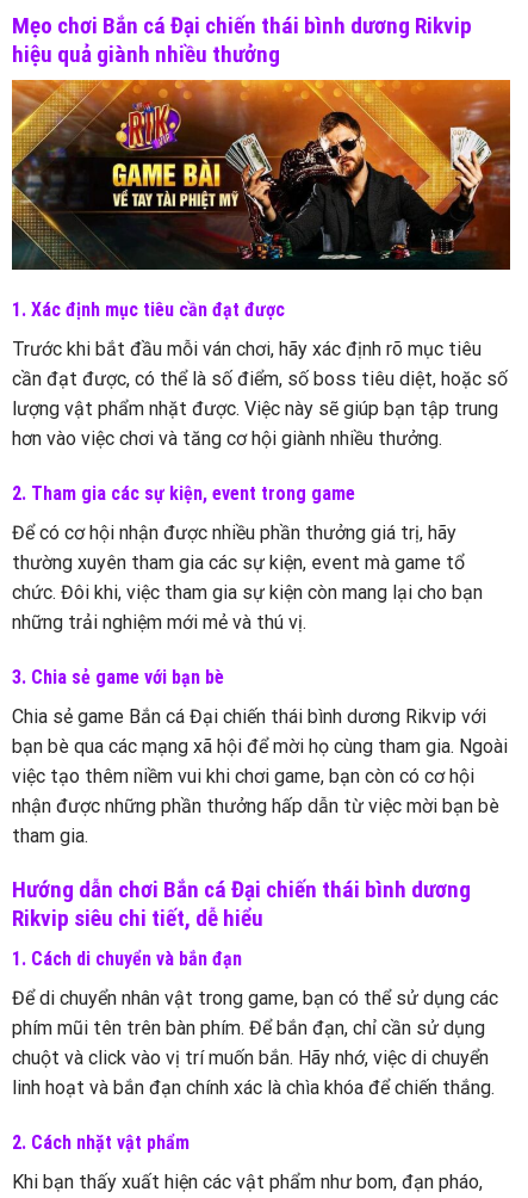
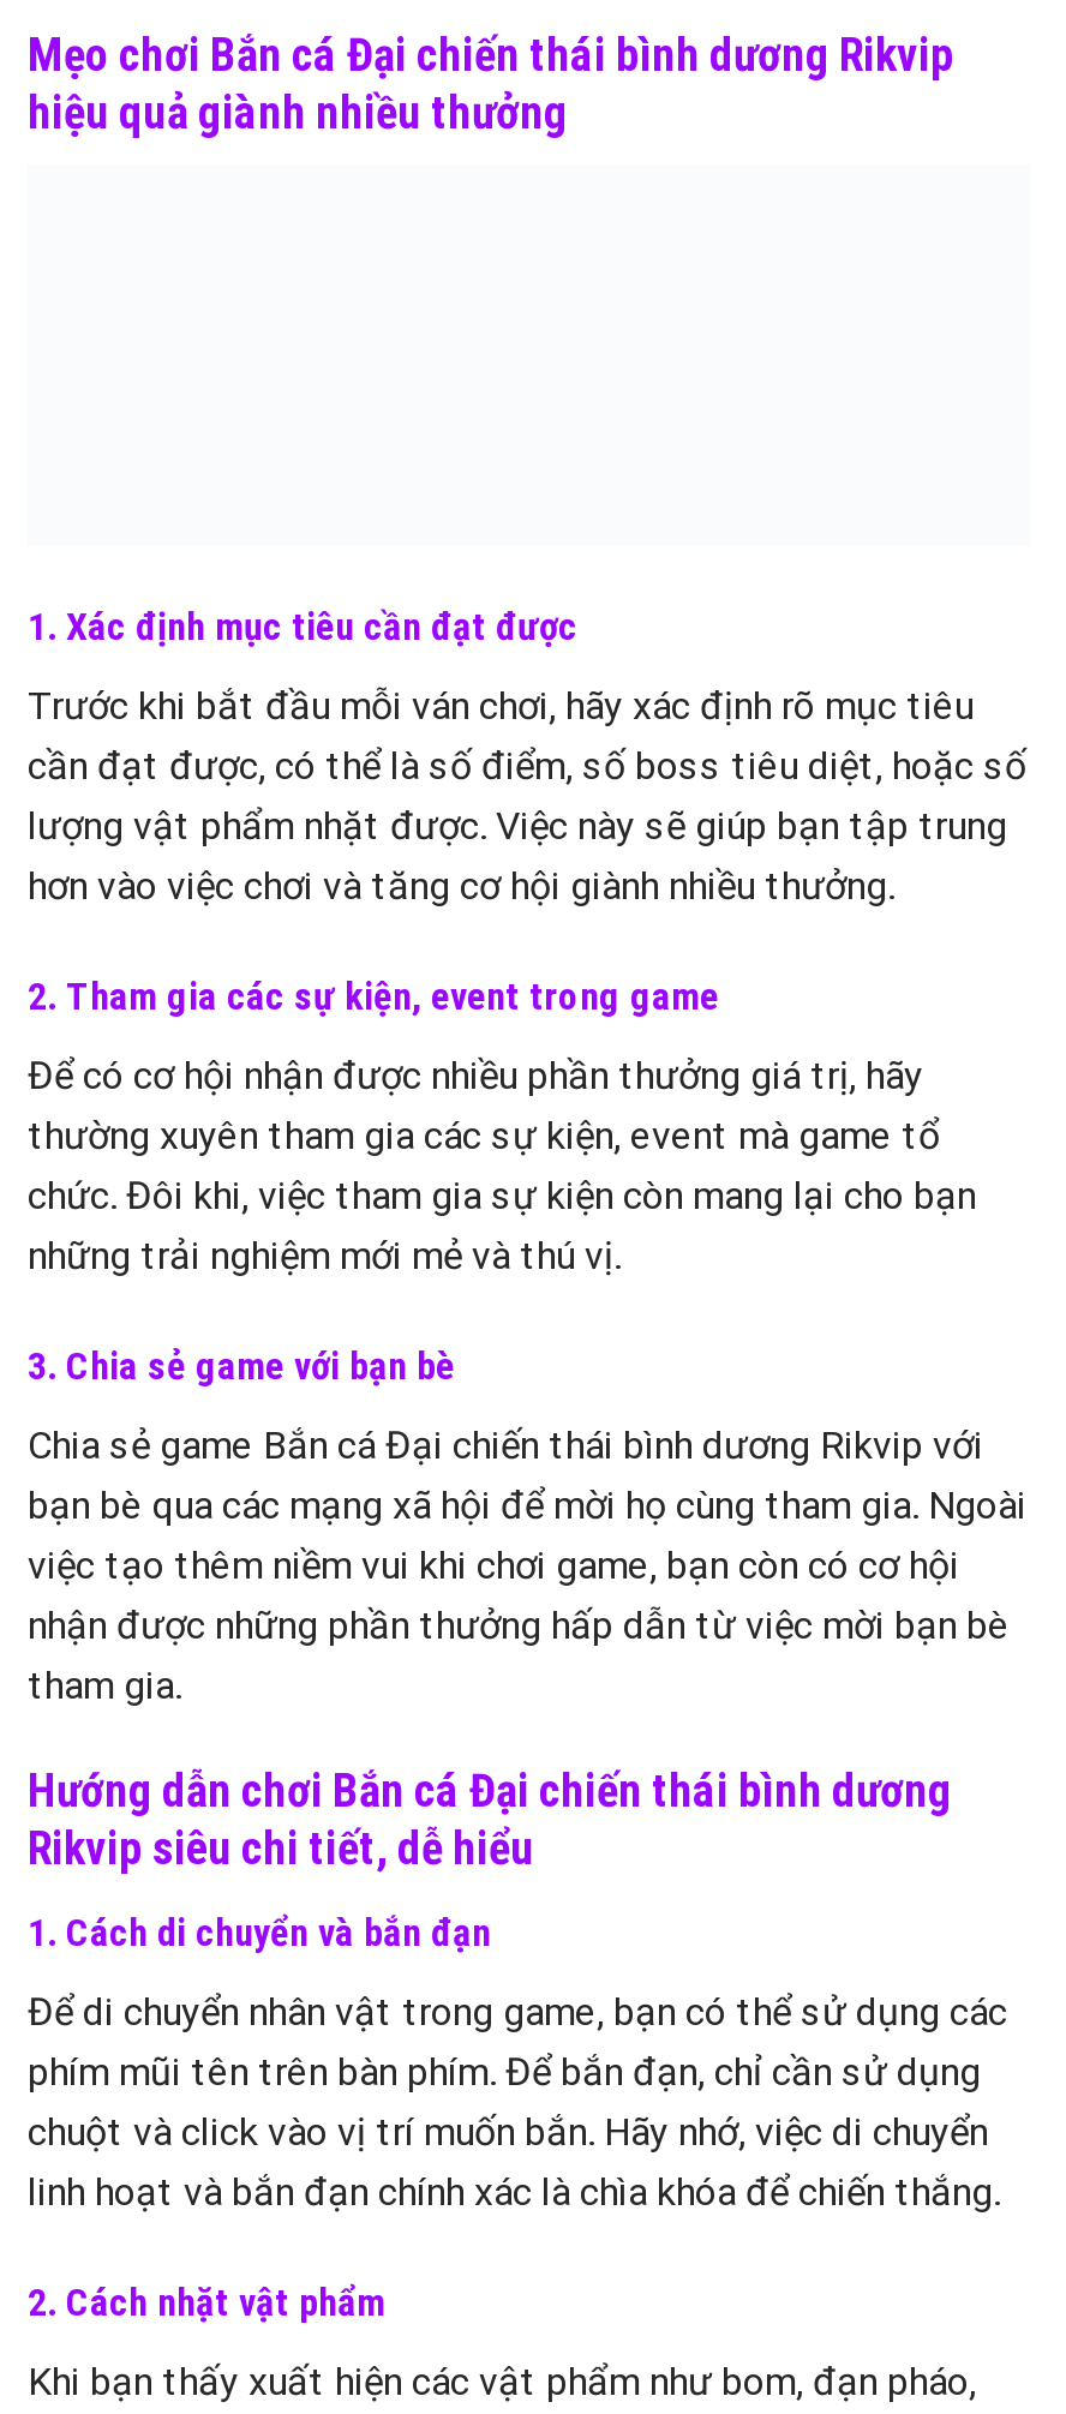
- [image]
